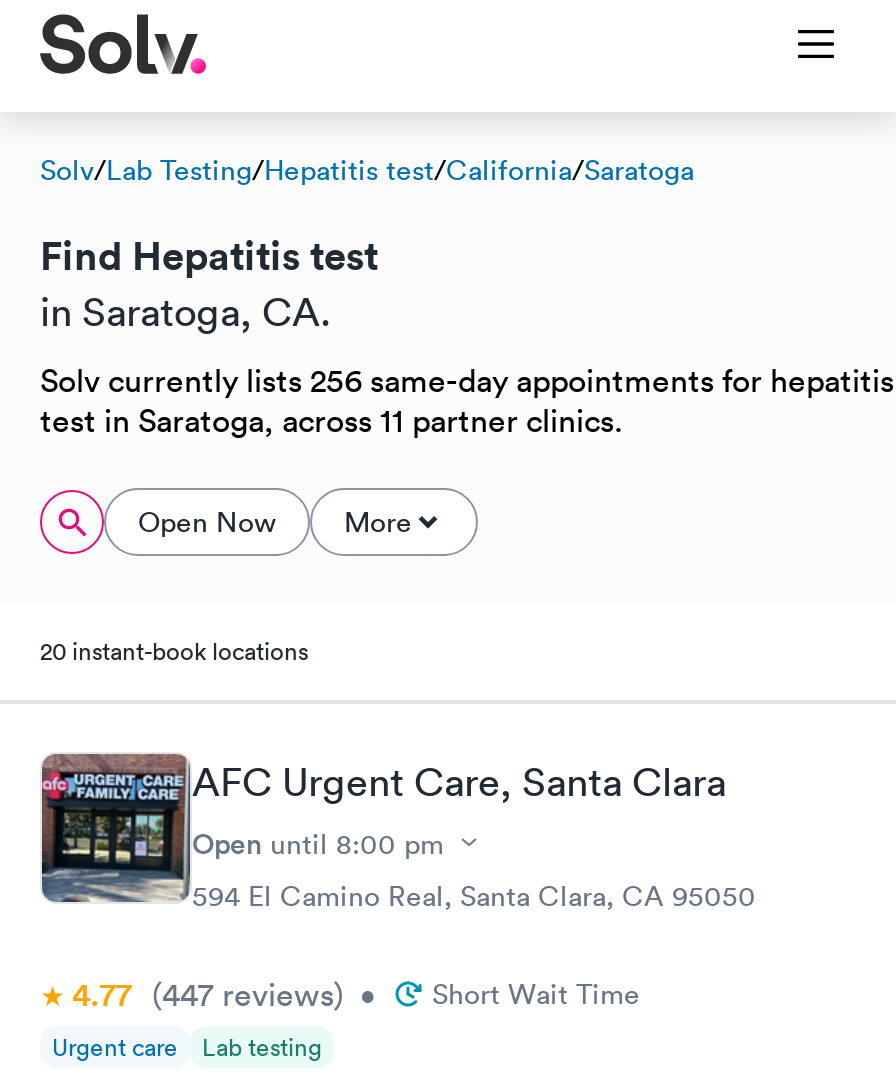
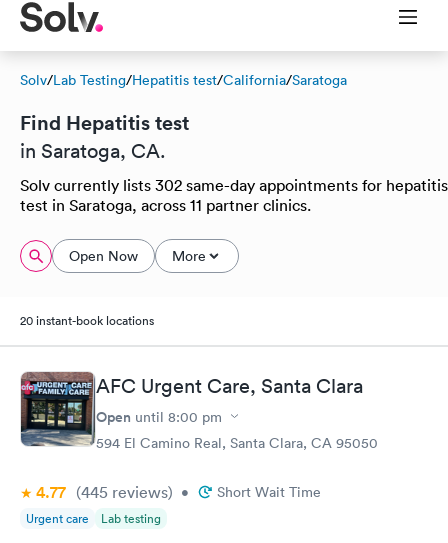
- Solv currently lists 256 same-day appointments for hepatitis
+ Solv currently lists 302 same-day appointments for hepatitis

- 4.77 (447 reviews) • Short Wait Time
+ 4.77 (445 reviews) • Short Wait Time
